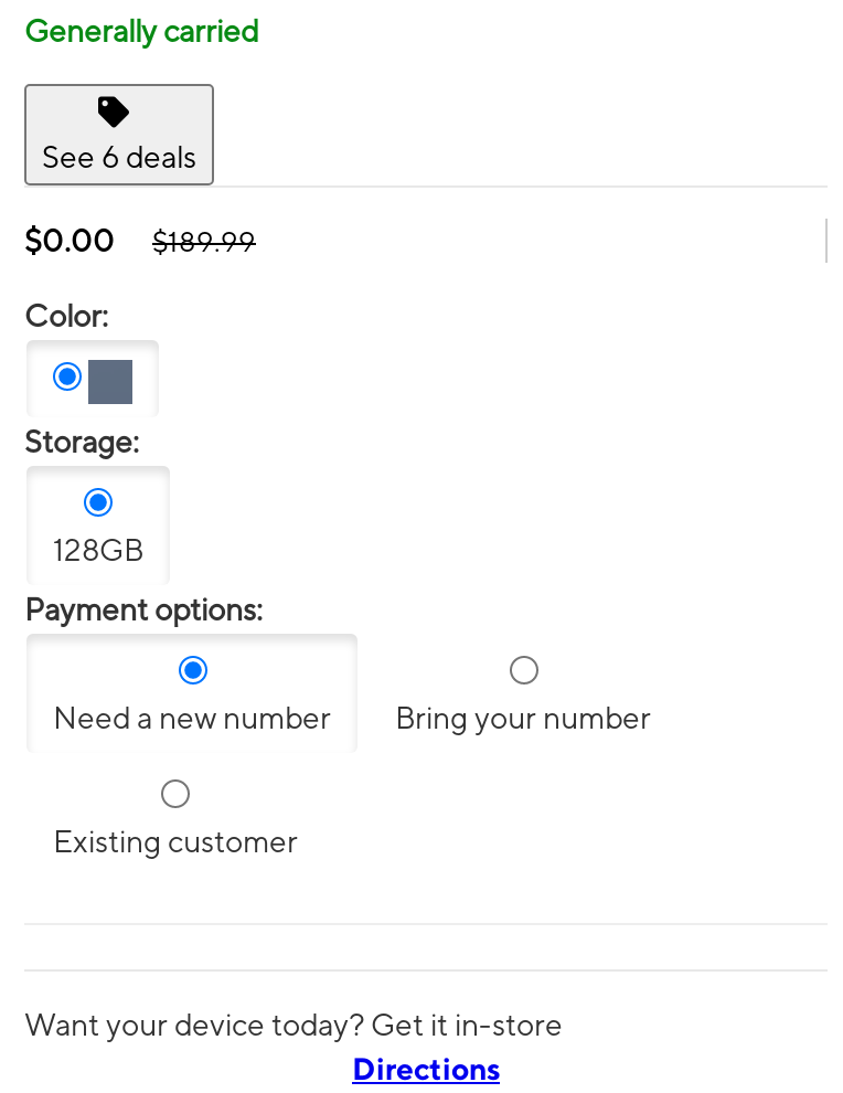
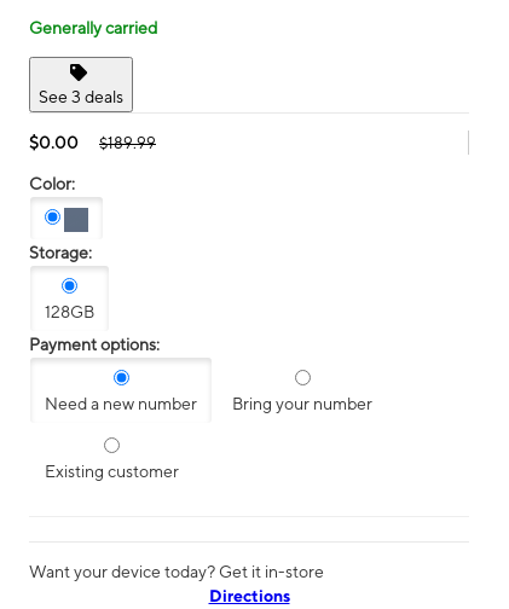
- See 6 deals
+ See 3 deals
